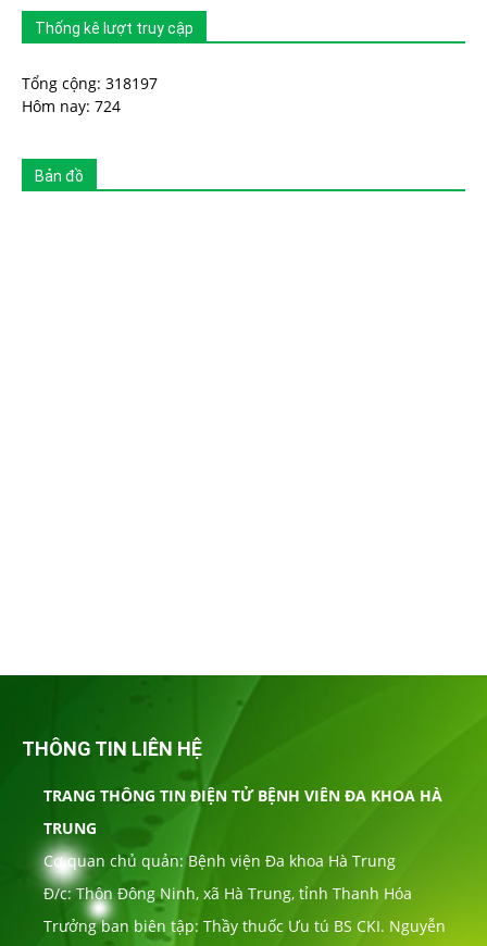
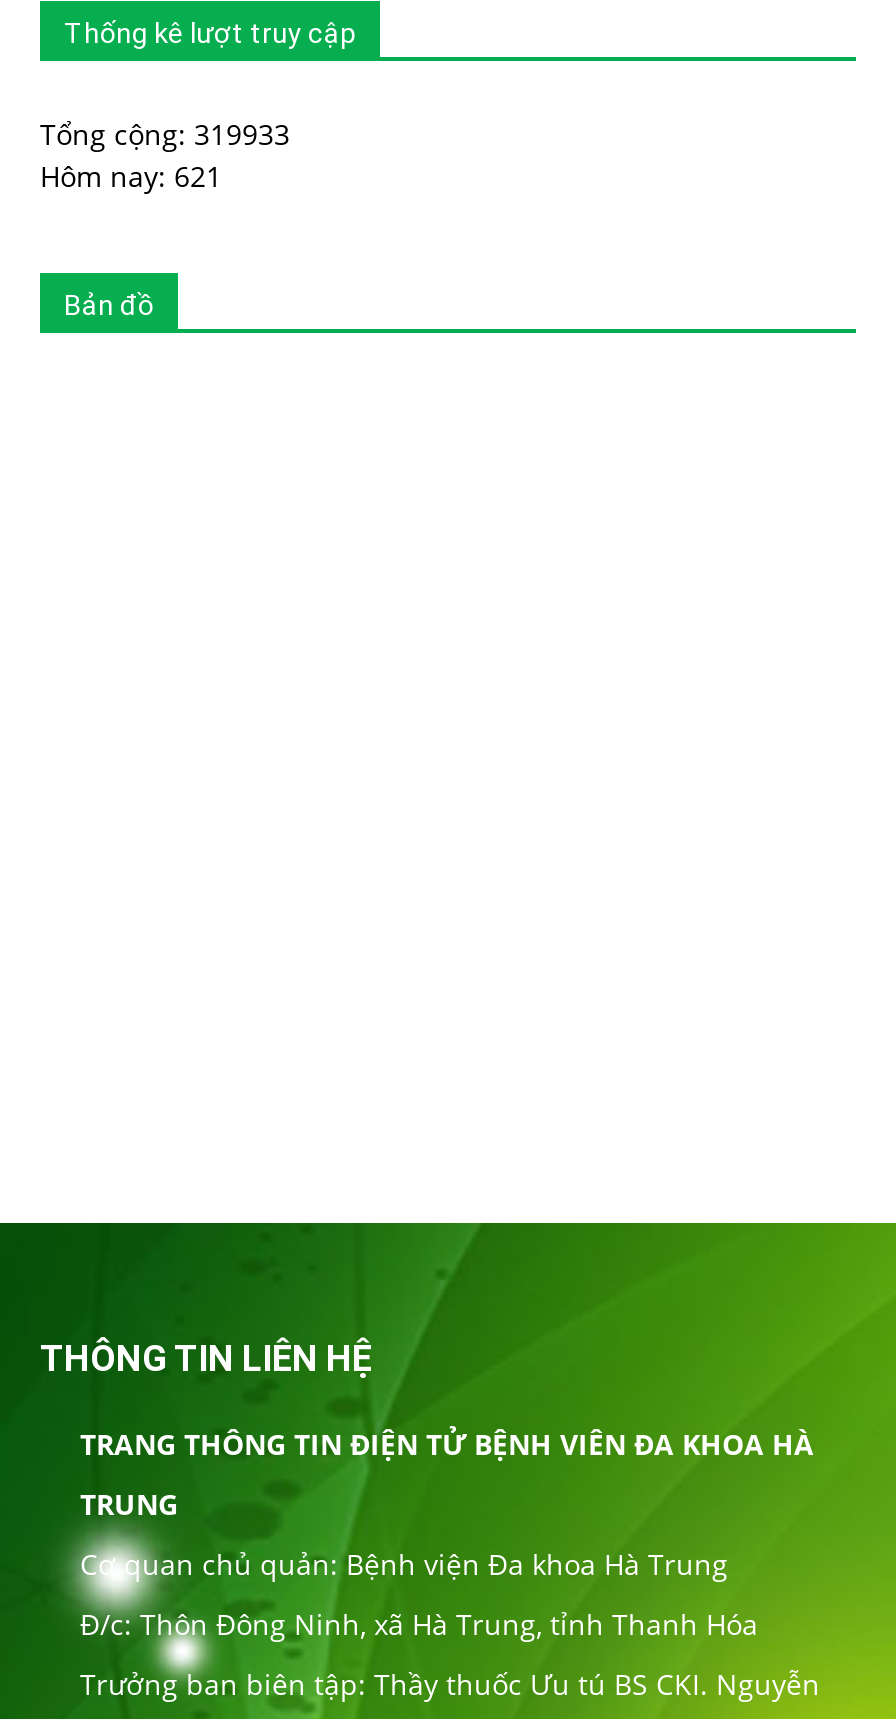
- Tổng cộng: 318197
+ Tổng cộng: 319933

- Hôm nay: 724
+ Hôm nay: 621
